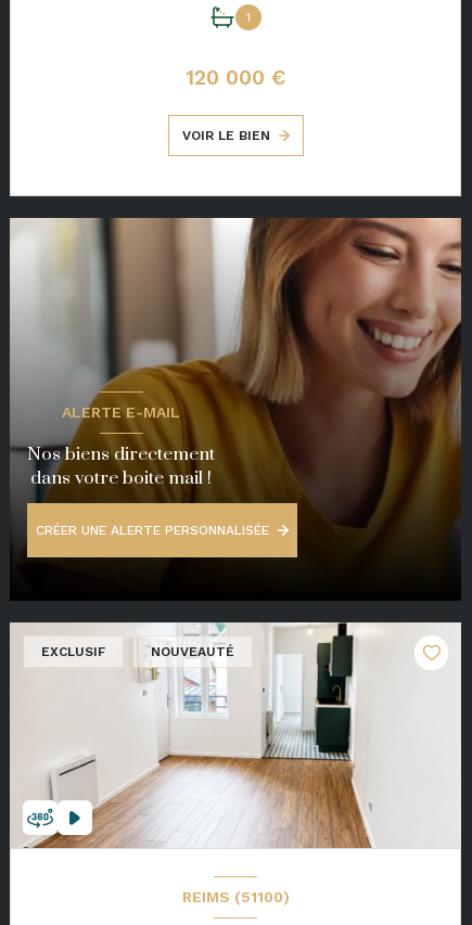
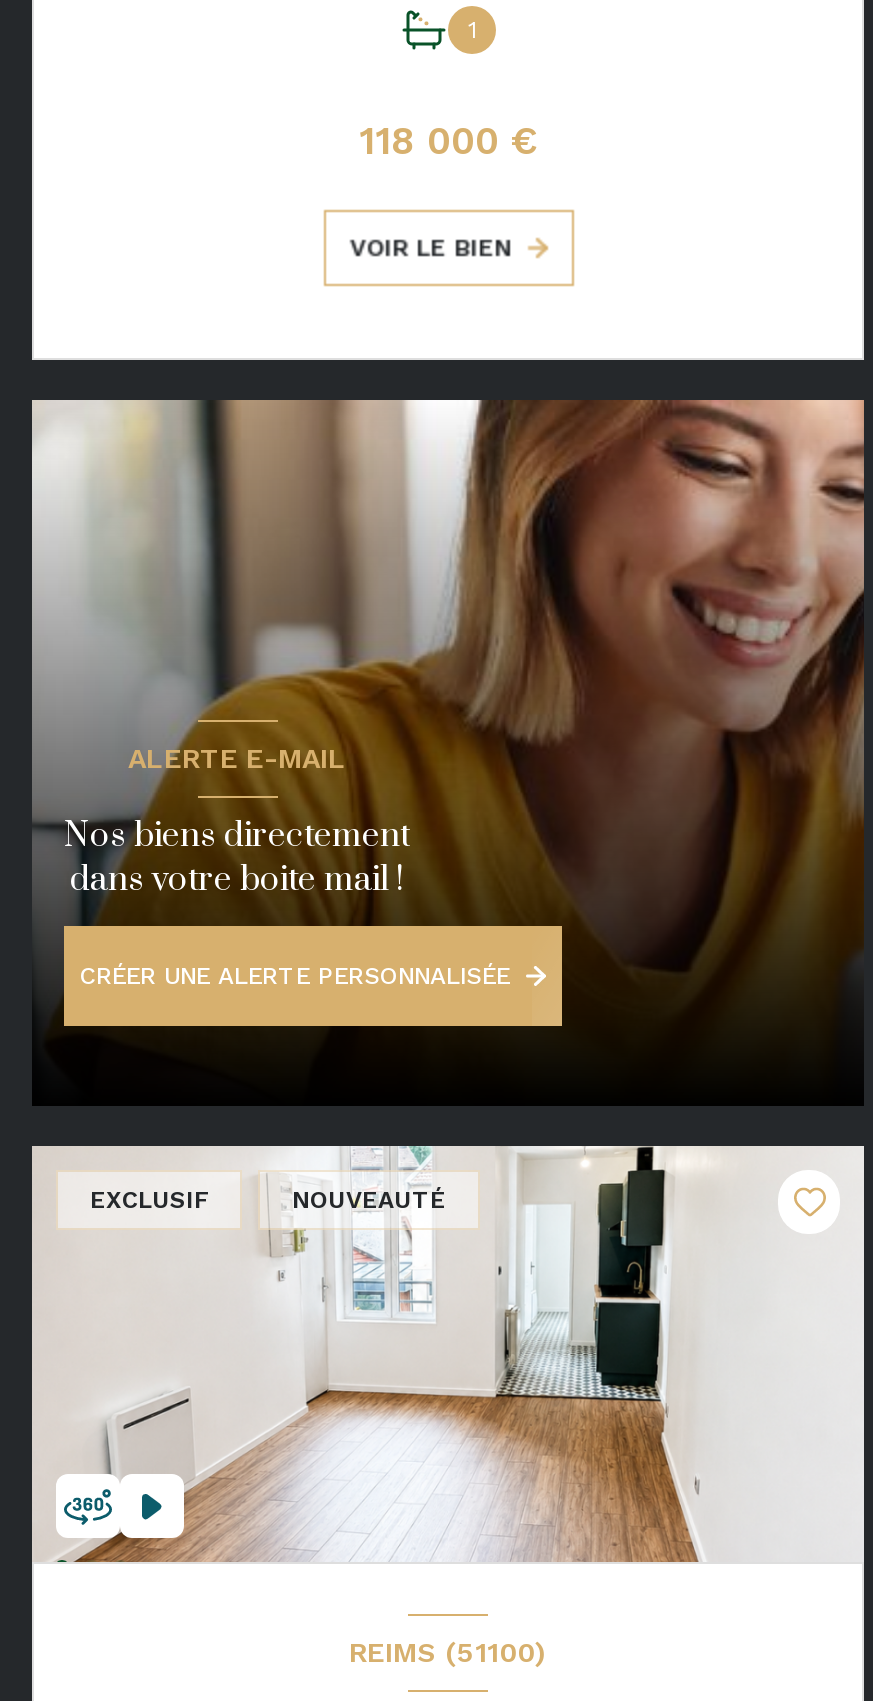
- 120 000 €
+ 118 000 €
